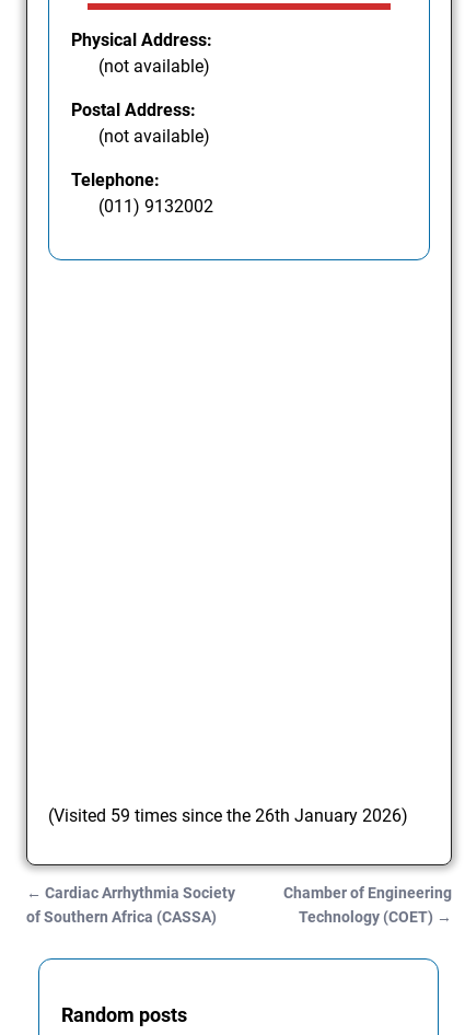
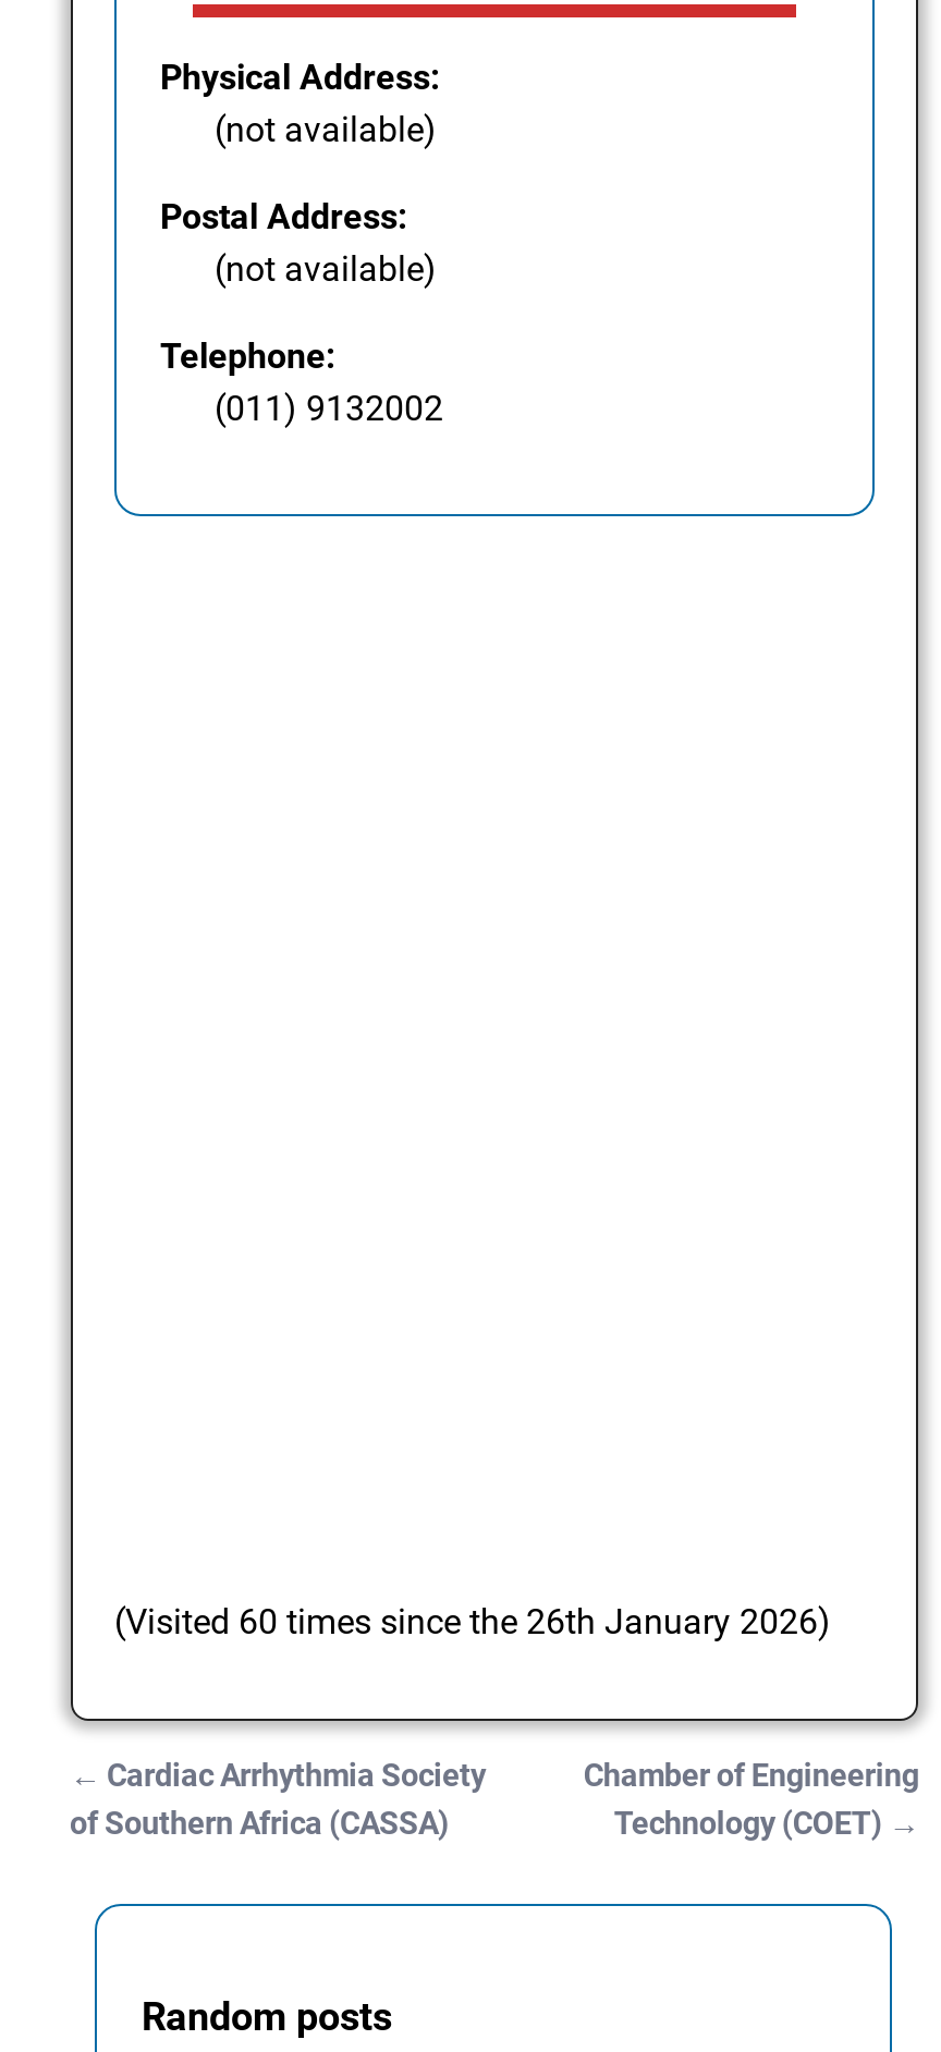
- (Visited 59 times since the 26th January 2026)
+ (Visited 60 times since the 26th January 2026)
